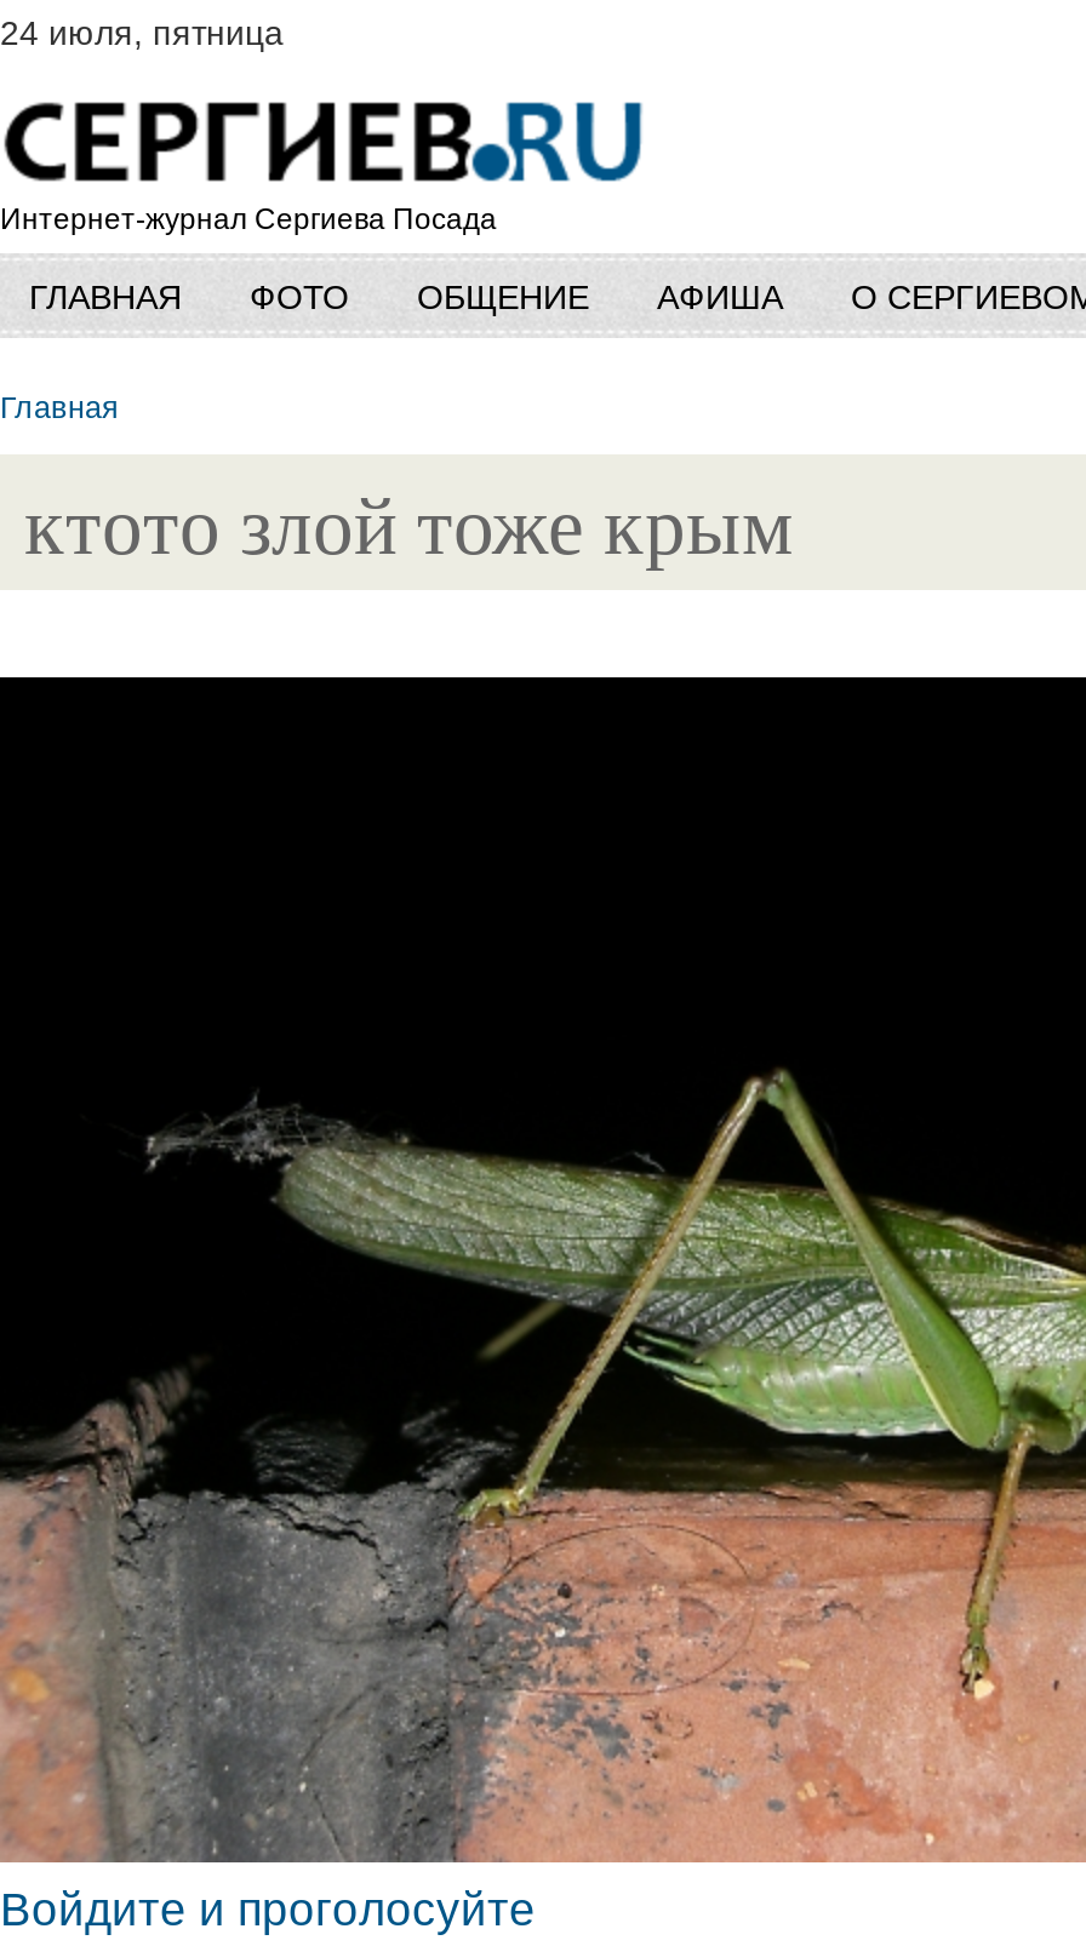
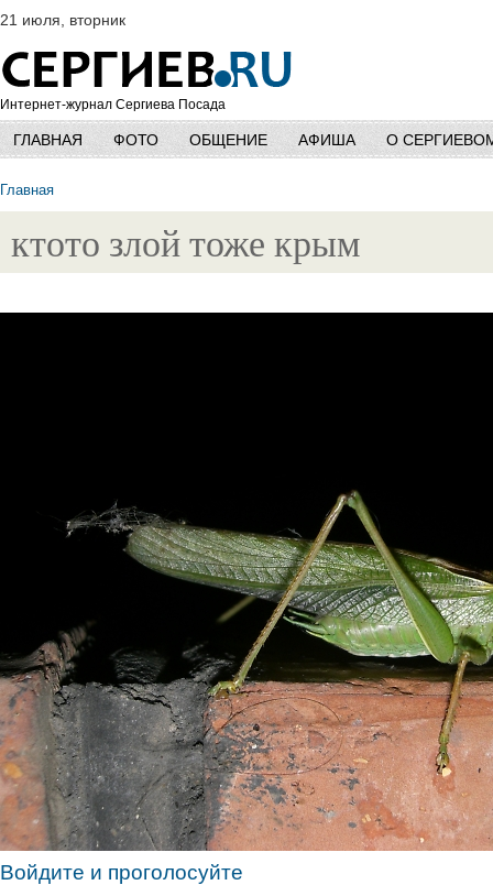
- 24 июля, пятница
+ 21 июля, вторник
